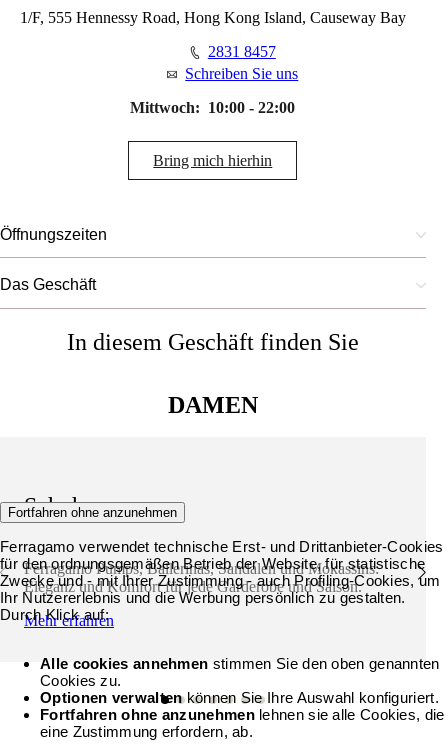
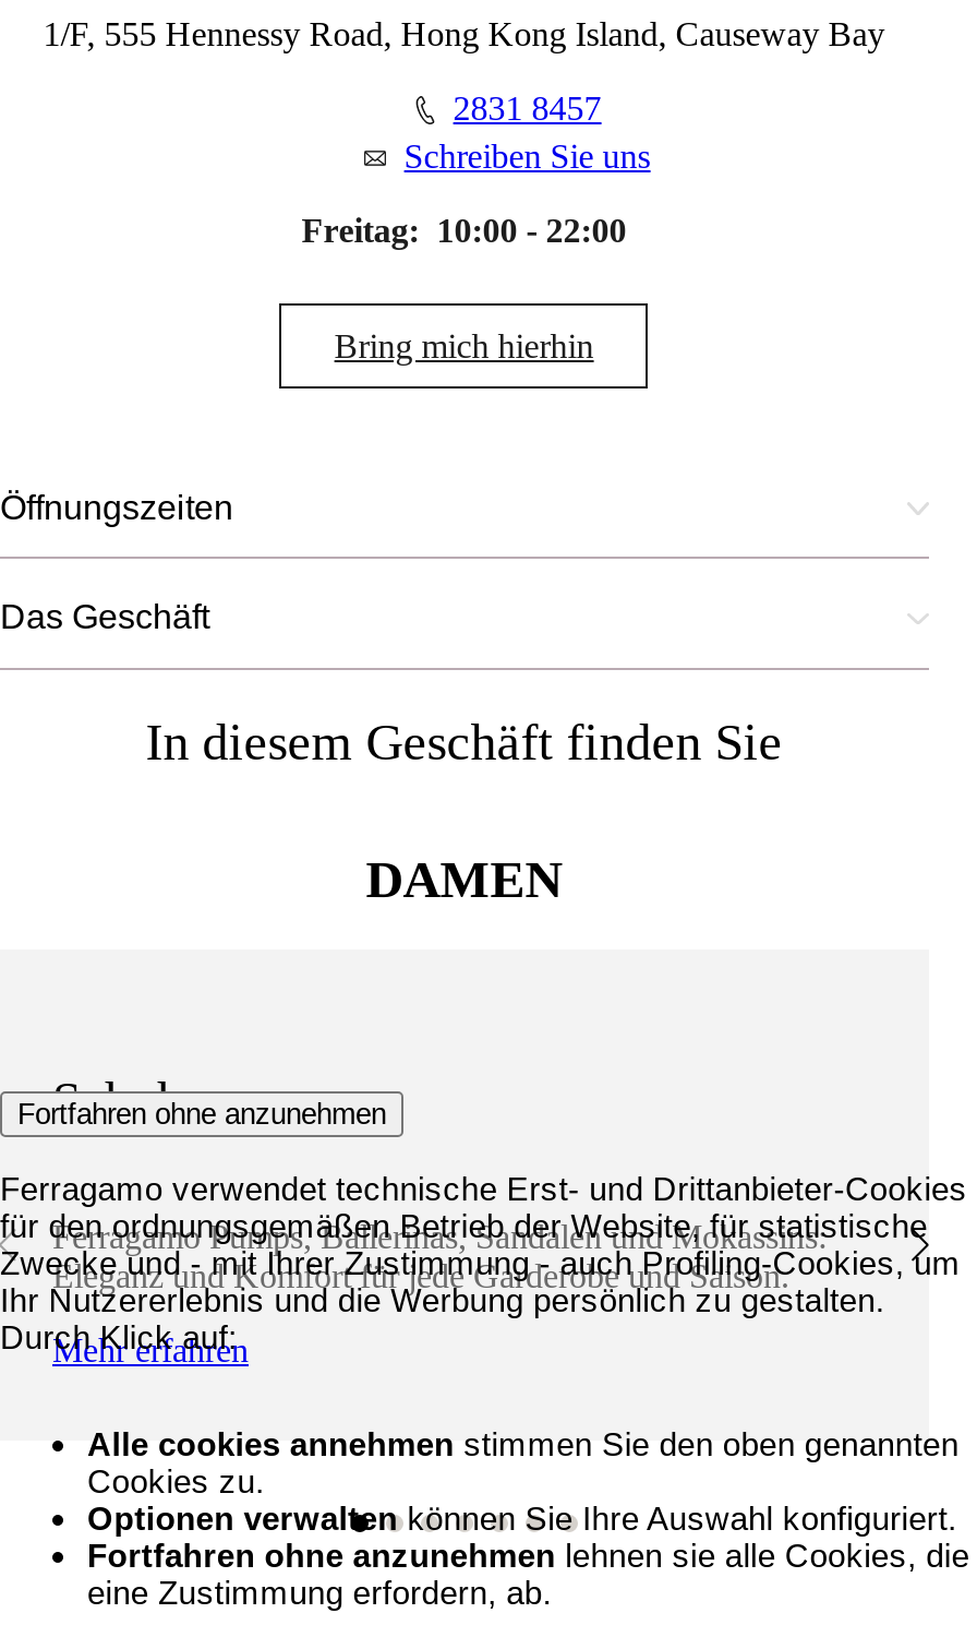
- Mittwoch: 10:00 - 22:00
+ Freitag: 10:00 - 22:00
